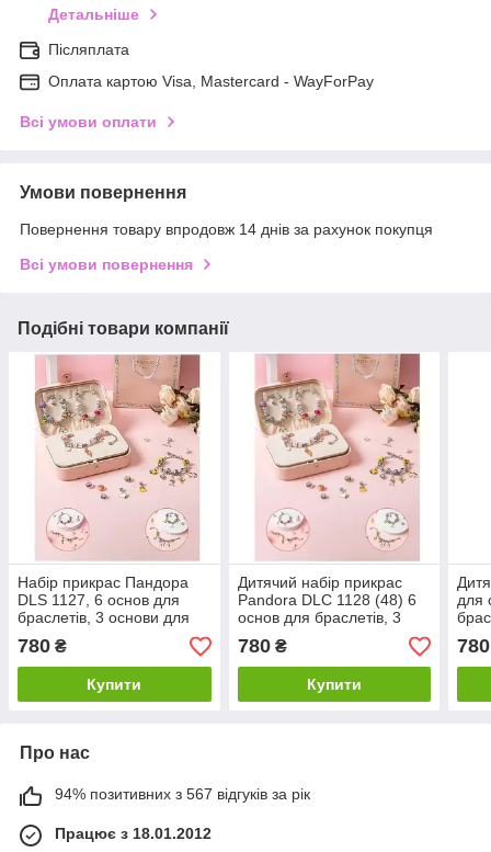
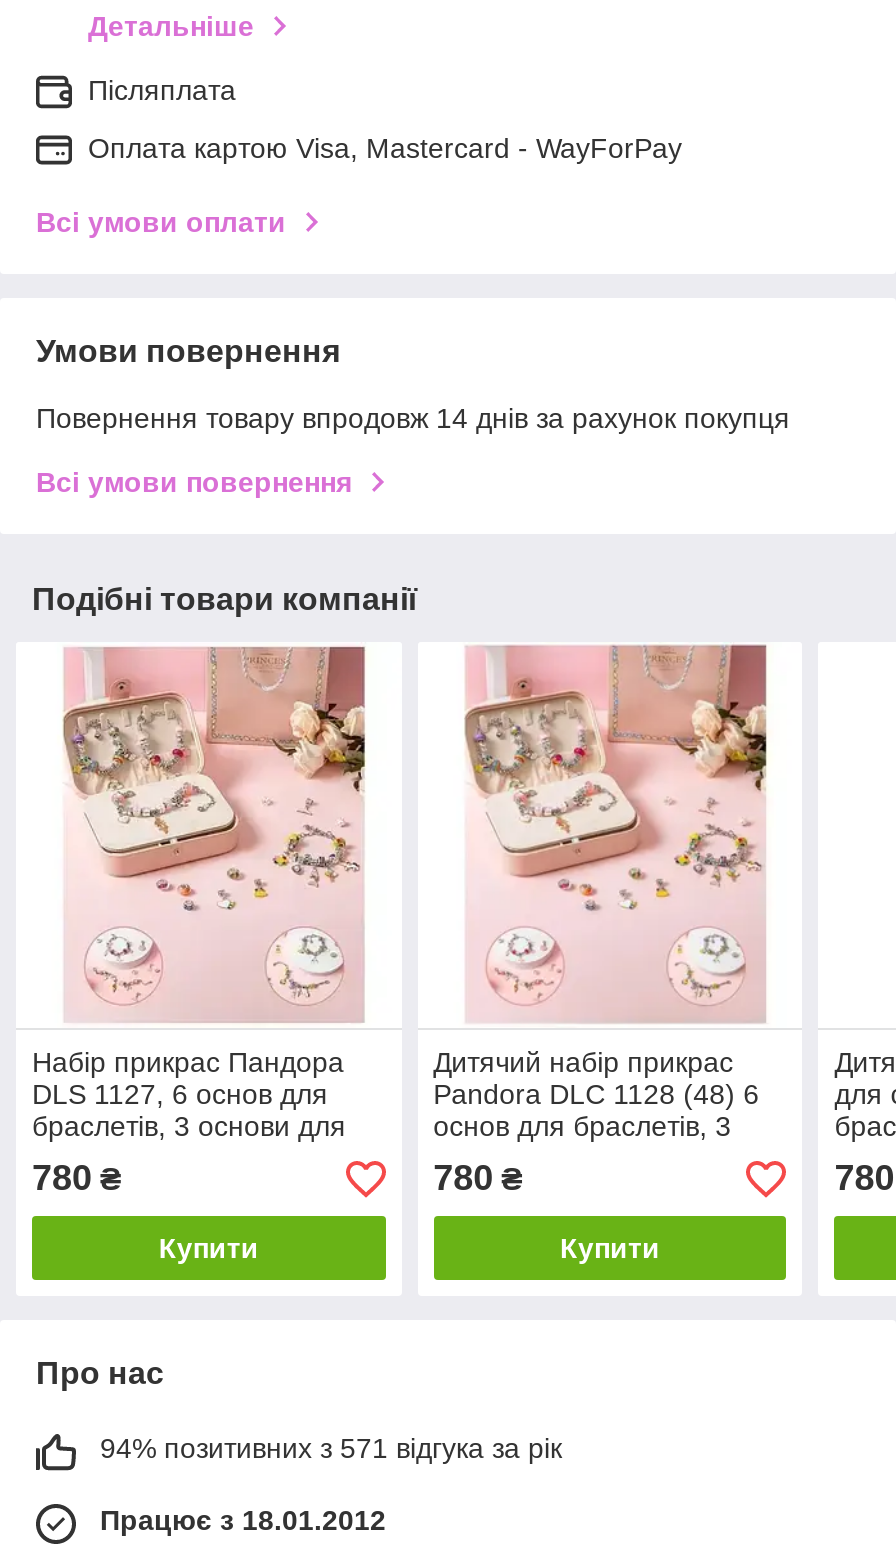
- 94% позитивних з 567 відгуків за рік
+ 94% позитивних з 571 відгука за рік
